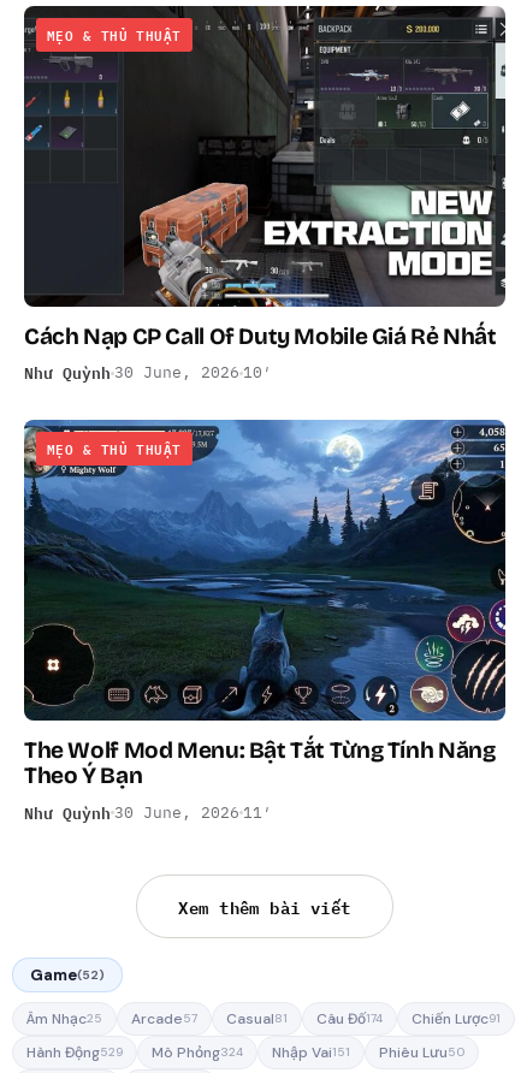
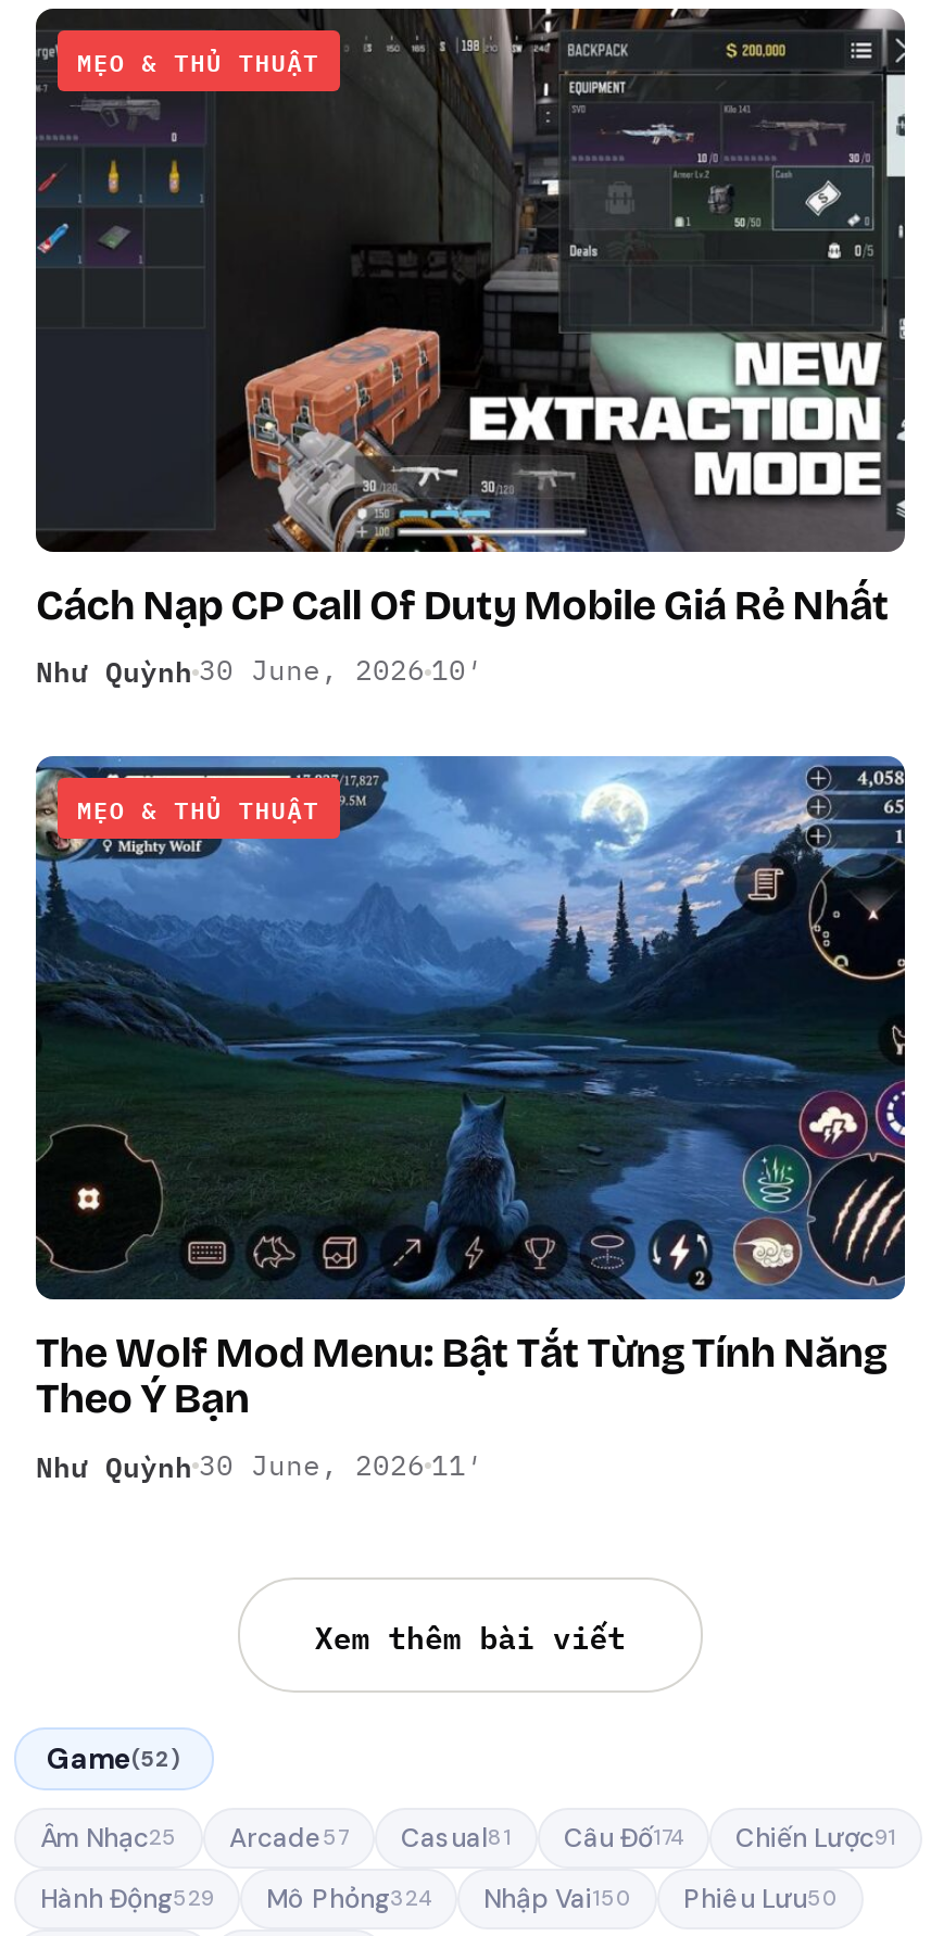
- Hành Động529 Mô Phỏng324 Nhập Vai151 Phiêu Lưu50
+ Hành Động529 Mô Phỏng324 Nhập Vai150 Phiêu Lưu50
